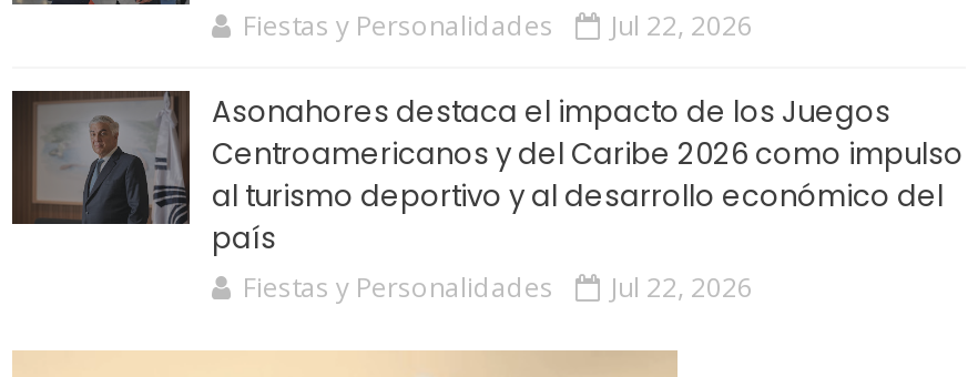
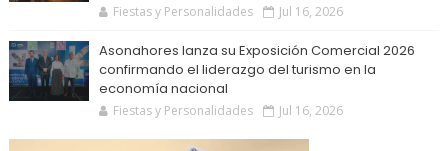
- Fiestas y Personalidades Jul 22, 2026
+ Fiestas y Personalidades Jul 16, 2026

- [image]
- Asonahores destaca el impacto de los Juegos
- Centroamericanos y del Caribe 2026 como impulso
- al turismo deportivo y al desarrollo económico del
- país
+ [image]
+ Asonahores lanza su Exposición Comercial 2026
+ confirmando el liderazgo del turismo en la
+ economía nacional

- Fiestas y Personalidades Jul 22, 2026
+ Fiestas y Personalidades Jul 16, 2026
